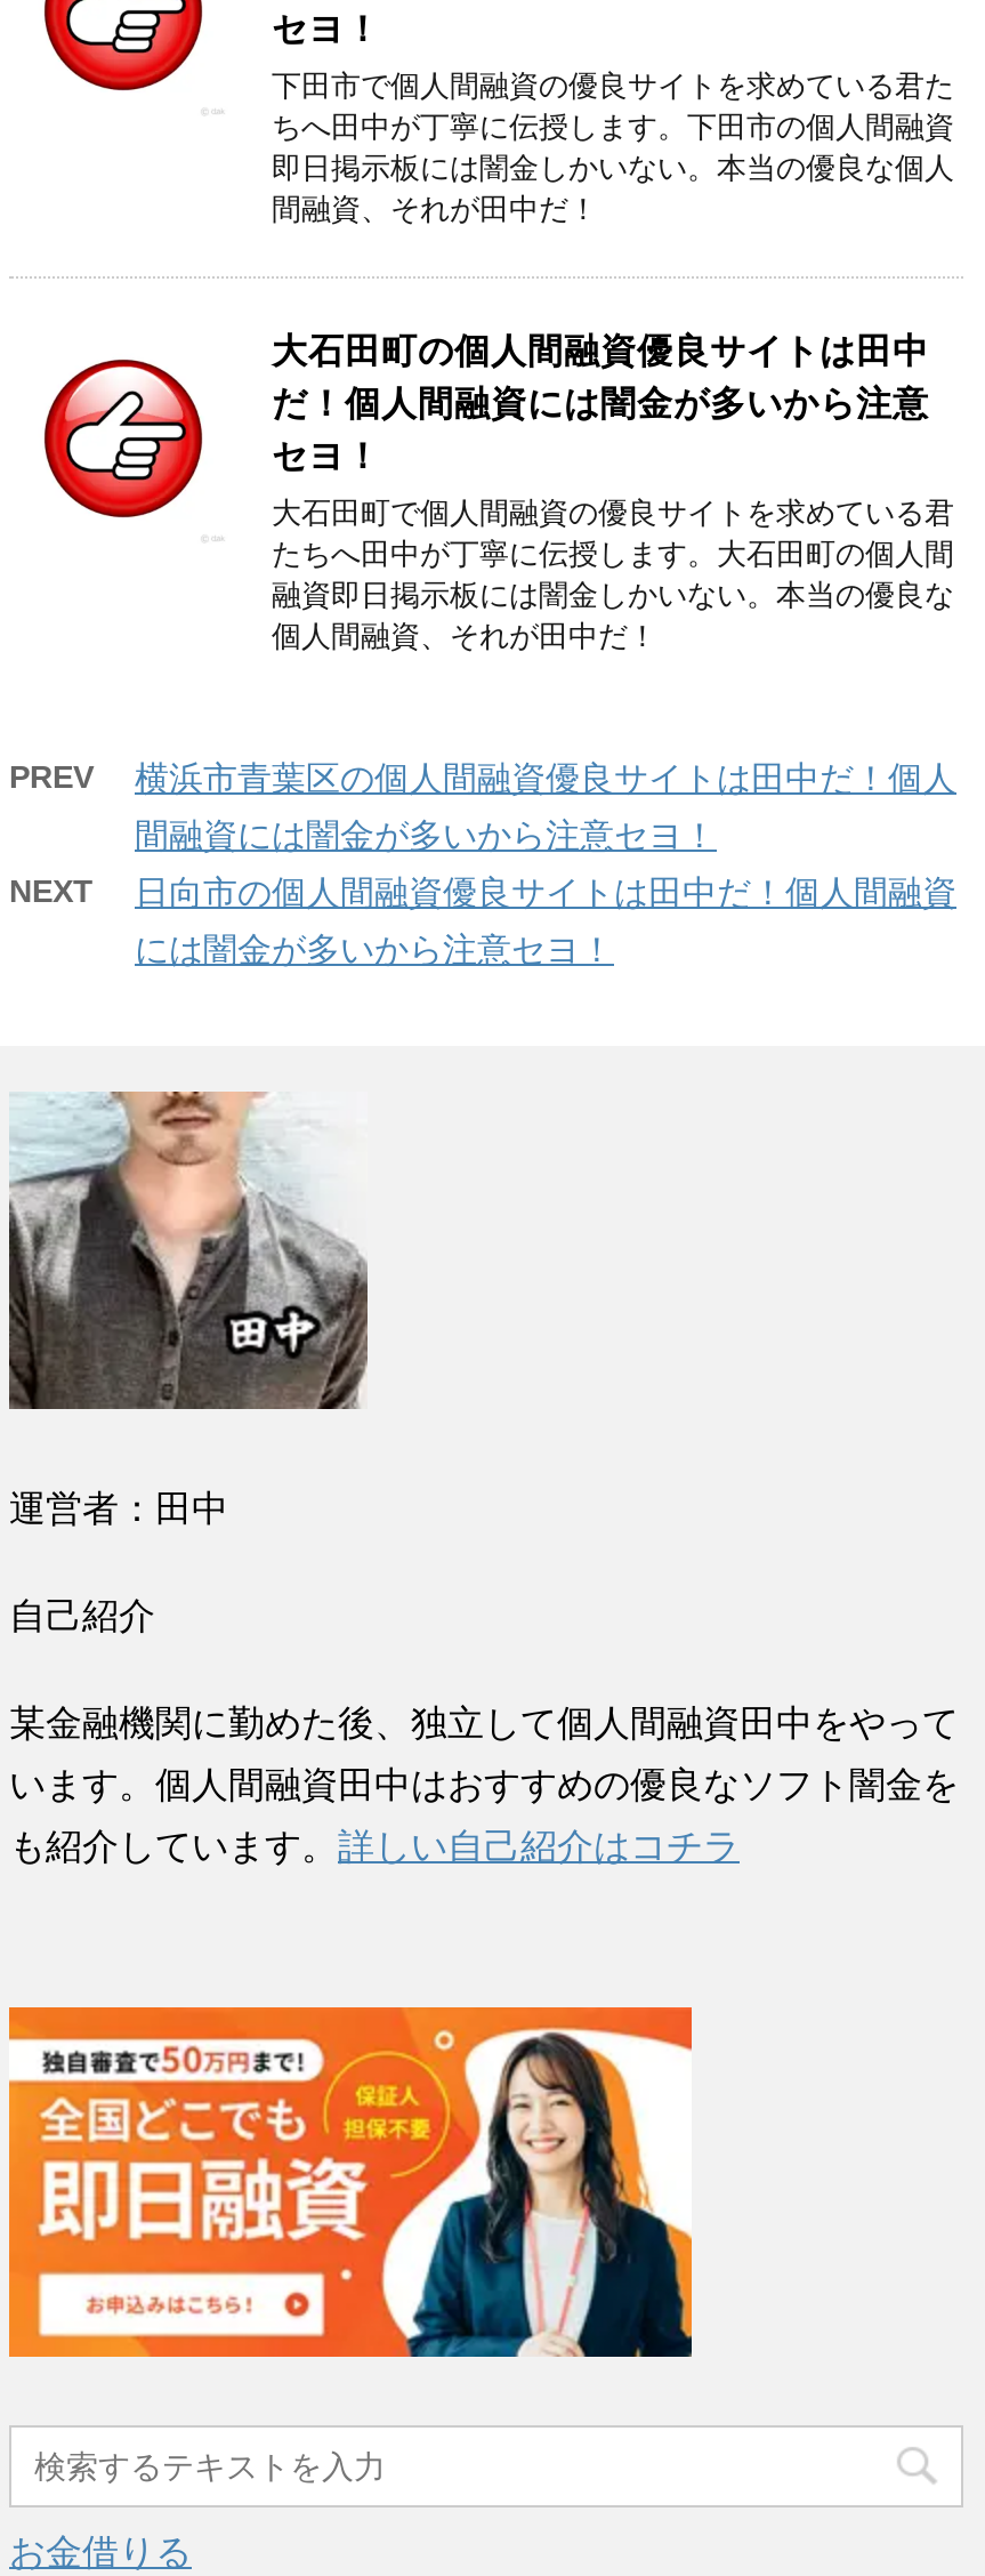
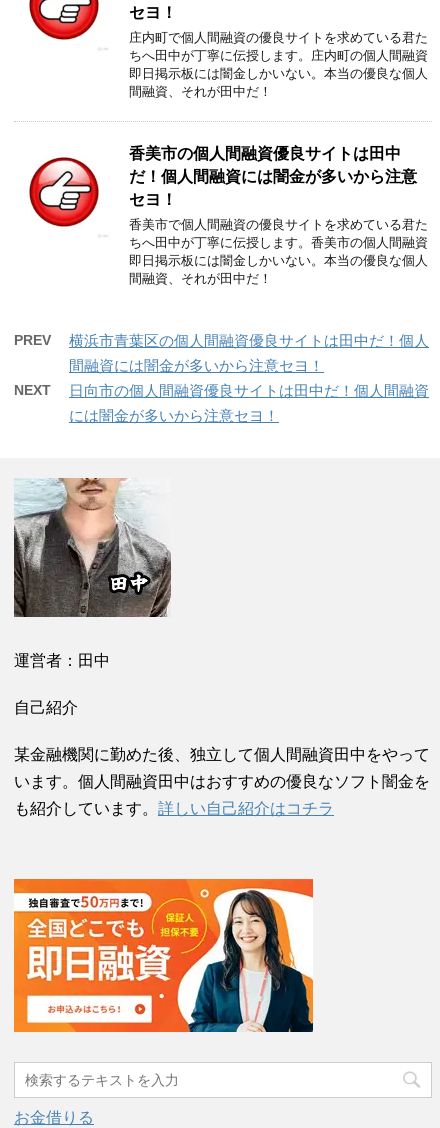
- 下田市で個人間融資の優良サイトを求めている君た
+ 庄内町で個人間融資の優良サイトを求めている君た

- ちへ田中が丁寧に伝授します。下田市の個人間融資
+ ちへ田中が丁寧に伝授します。庄内町の個人間融資

- 大石田町の個人間融資優良サイトは田中
+ 香美市の個人間融資優良サイトは田中

- 大石田町で個人間融資の優良サイトを求めている君
- たちへ田中が丁寧に伝授します。大石田町の個人間
- 融資即日掲示板には闇金しかいない。本当の優良な
- 個人間融資、それが田中だ！
+ 香美市で個人間融資の優良サイトを求めている君た
+ ちへ田中が丁寧に伝授します。香美市の個人間融資
+ 即日掲示板には闇金しかいない。本当の優良な個人
+ 間融資、それが田中だ！
